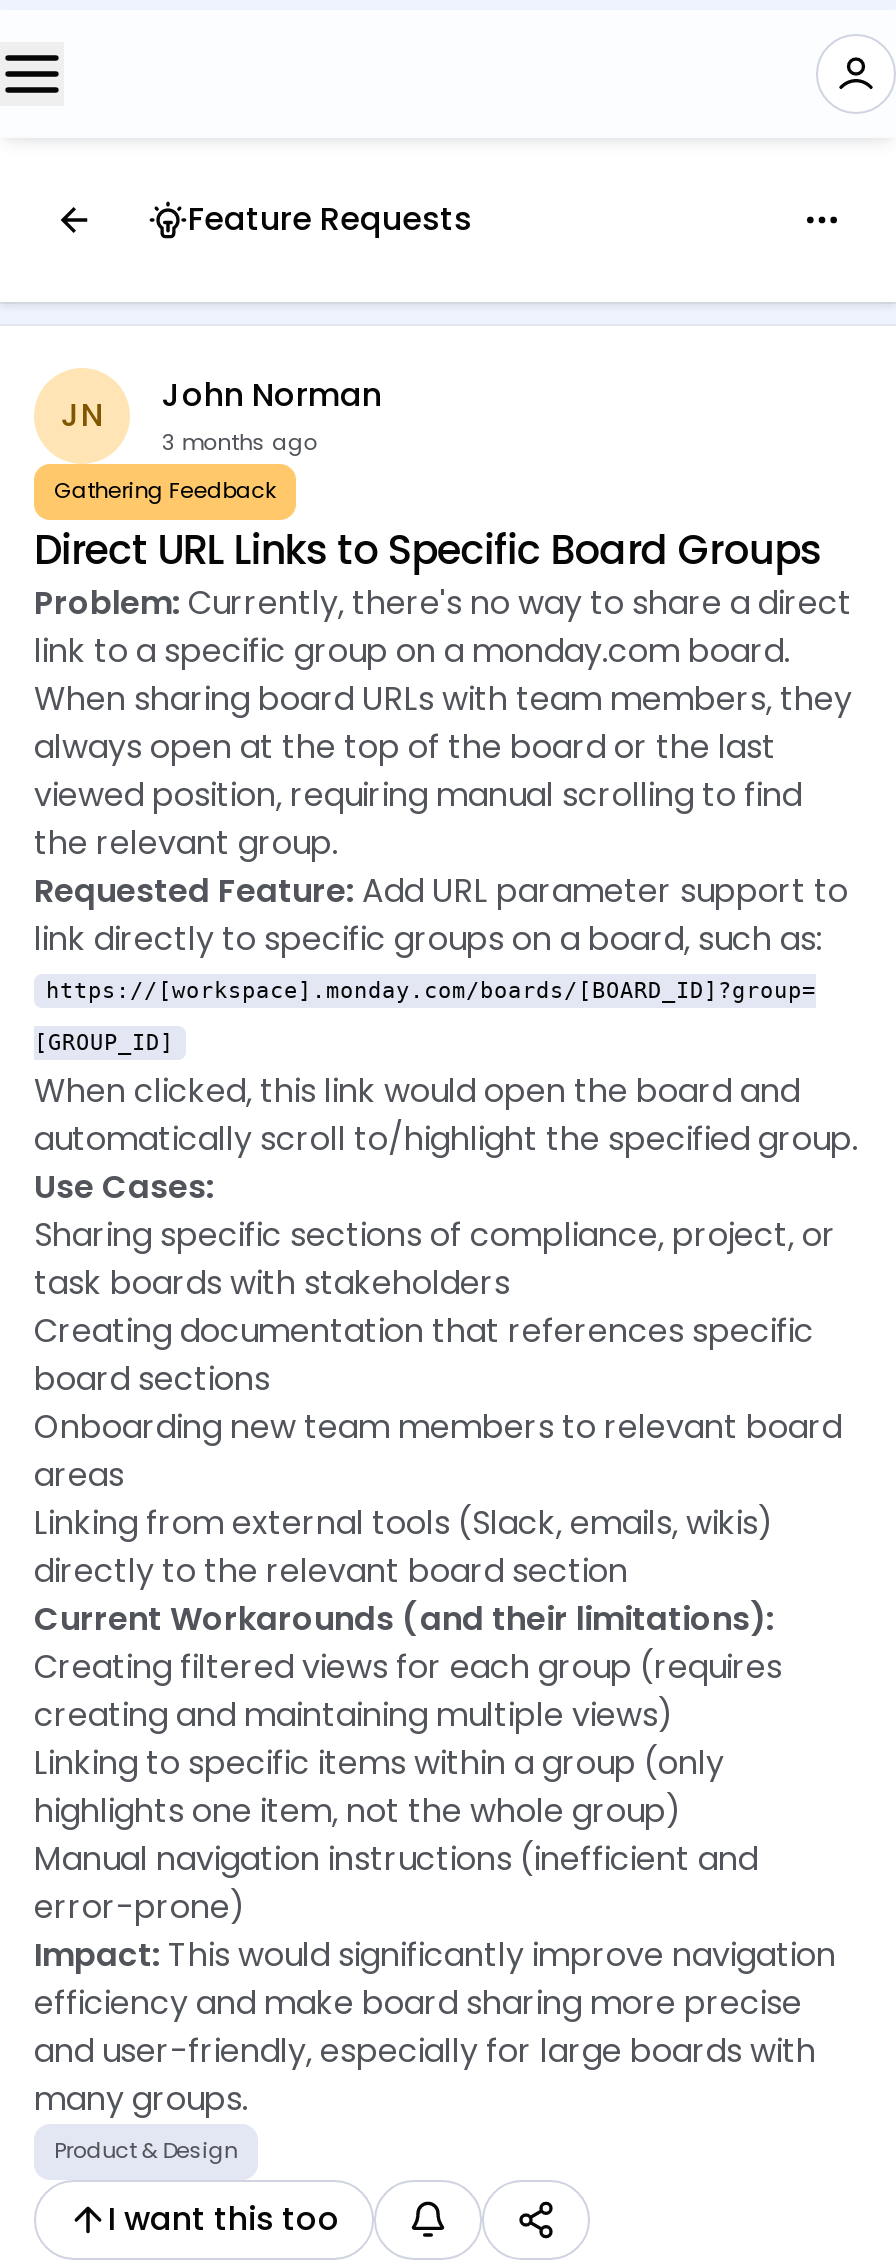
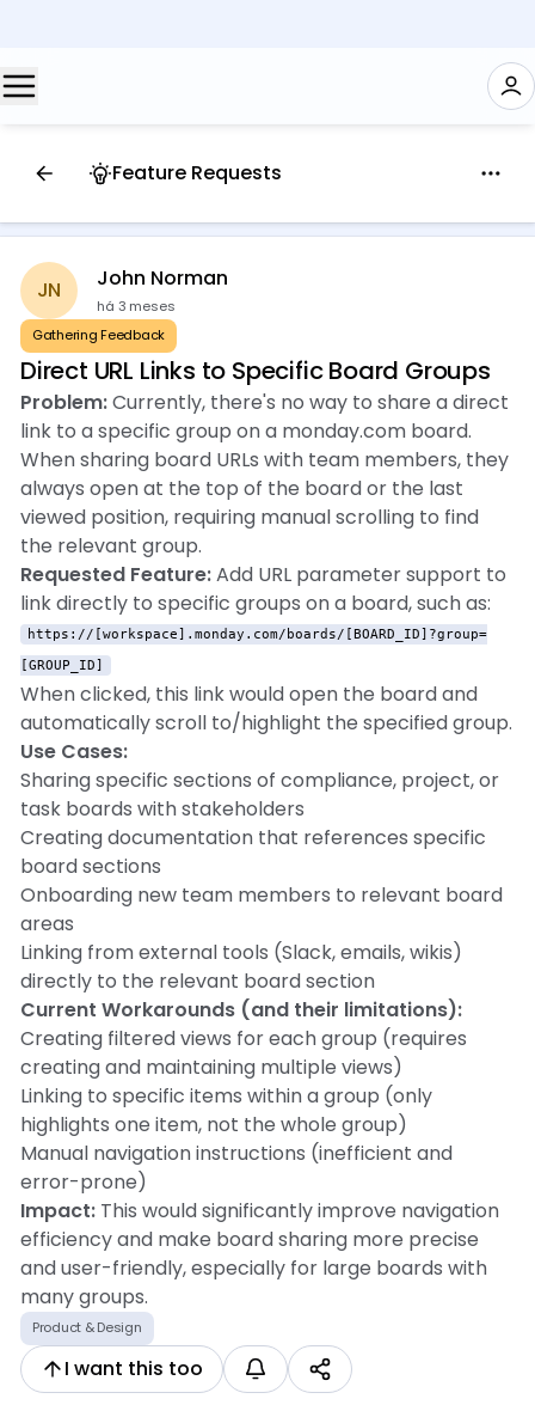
- 3 months ago
+ há 3 meses
